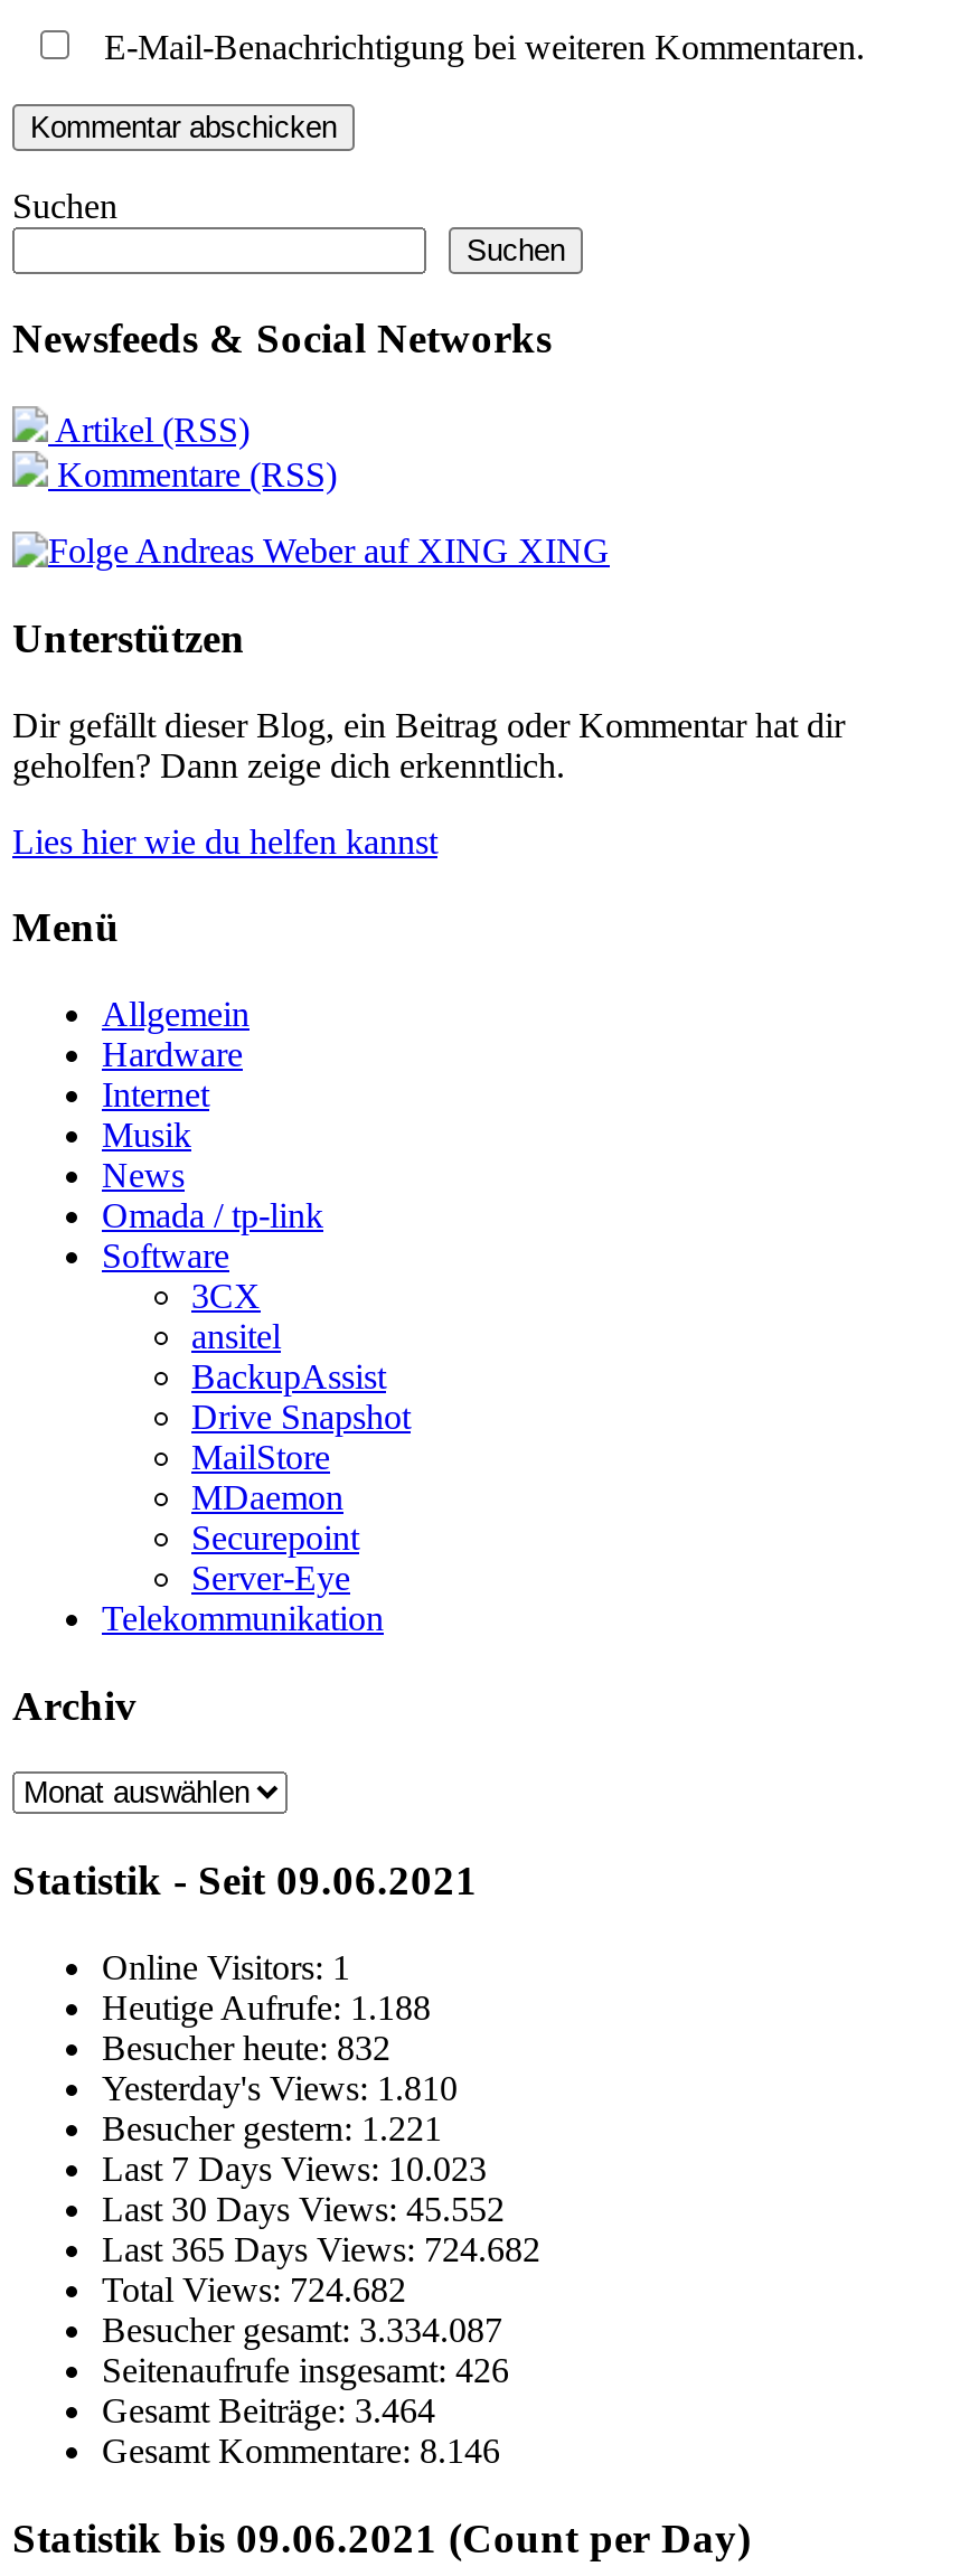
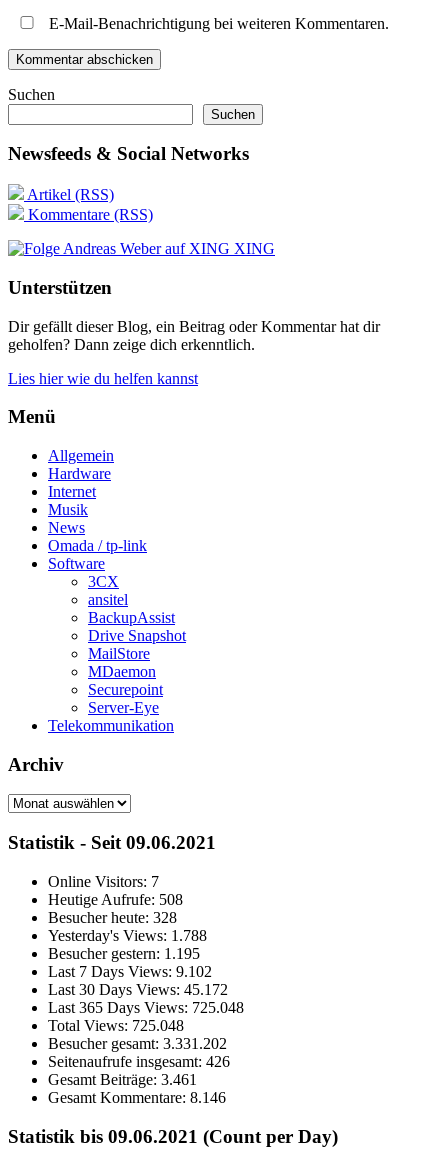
- Online Visitors: 1
+ Online Visitors: 7

- Heutige Aufrufe: 1.188
+ Heutige Aufrufe: 508

- Besucher heute: 832
+ Besucher heute: 328

- Yesterday's Views: 1.810
+ Yesterday's Views: 1.788

- Besucher gestern: 1.221
+ Besucher gestern: 1.195

- Last 7 Days Views: 10.023
+ Last 7 Days Views: 9.102

- Last 30 Days Views: 45.552
+ Last 30 Days Views: 45.172

- Last 365 Days Views: 724.682
+ Last 365 Days Views: 725.048

- Total Views: 724.682
+ Total Views: 725.048

- Besucher gesamt: 3.334.087
+ Besucher gesamt: 3.331.202

- Gesamt Beiträge:3.464
+ Gesamt Beiträge:3.461
